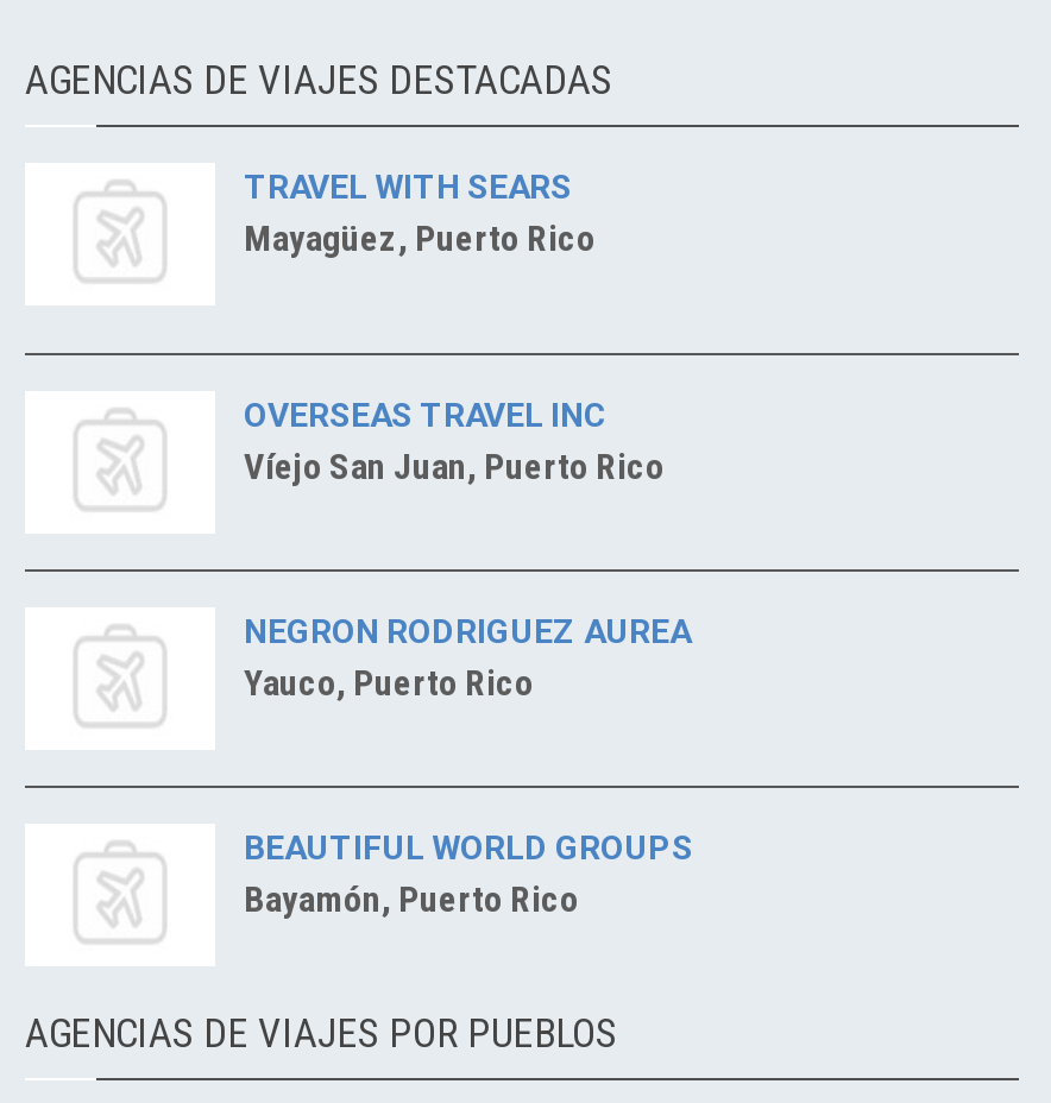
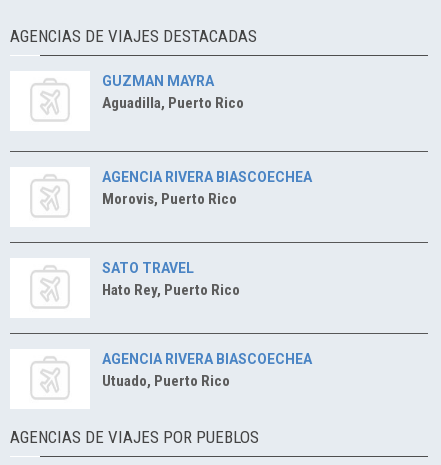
- TRAVEL WITH SEARS
- Mayagüez, Puerto Rico
+ GUZMAN MAYRA
+ Aguadilla, Puerto Rico

- OVERSEAS TRAVEL INC
- Víejo San Juan, Puerto Rico
+ AGENCIA RIVERA BIASCOECHEA
+ Morovis, Puerto Rico

- NEGRON RODRIGUEZ AUREA
- Yauco, Puerto Rico
+ SATO TRAVEL
+ Hato Rey, Puerto Rico

- BEAUTIFUL WORLD GROUPS
- Bayamón, Puerto Rico
+ AGENCIA RIVERA BIASCOECHEA
+ Utuado, Puerto Rico
